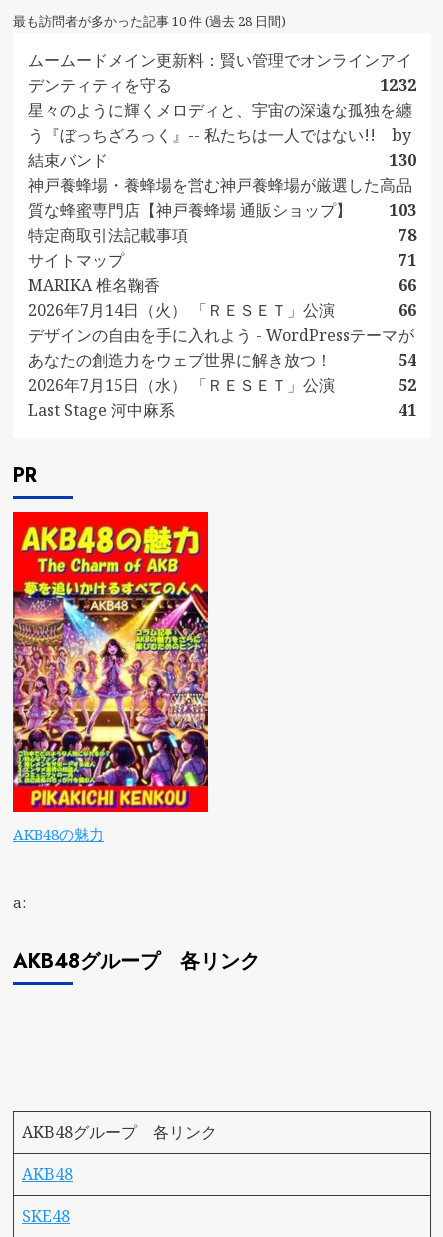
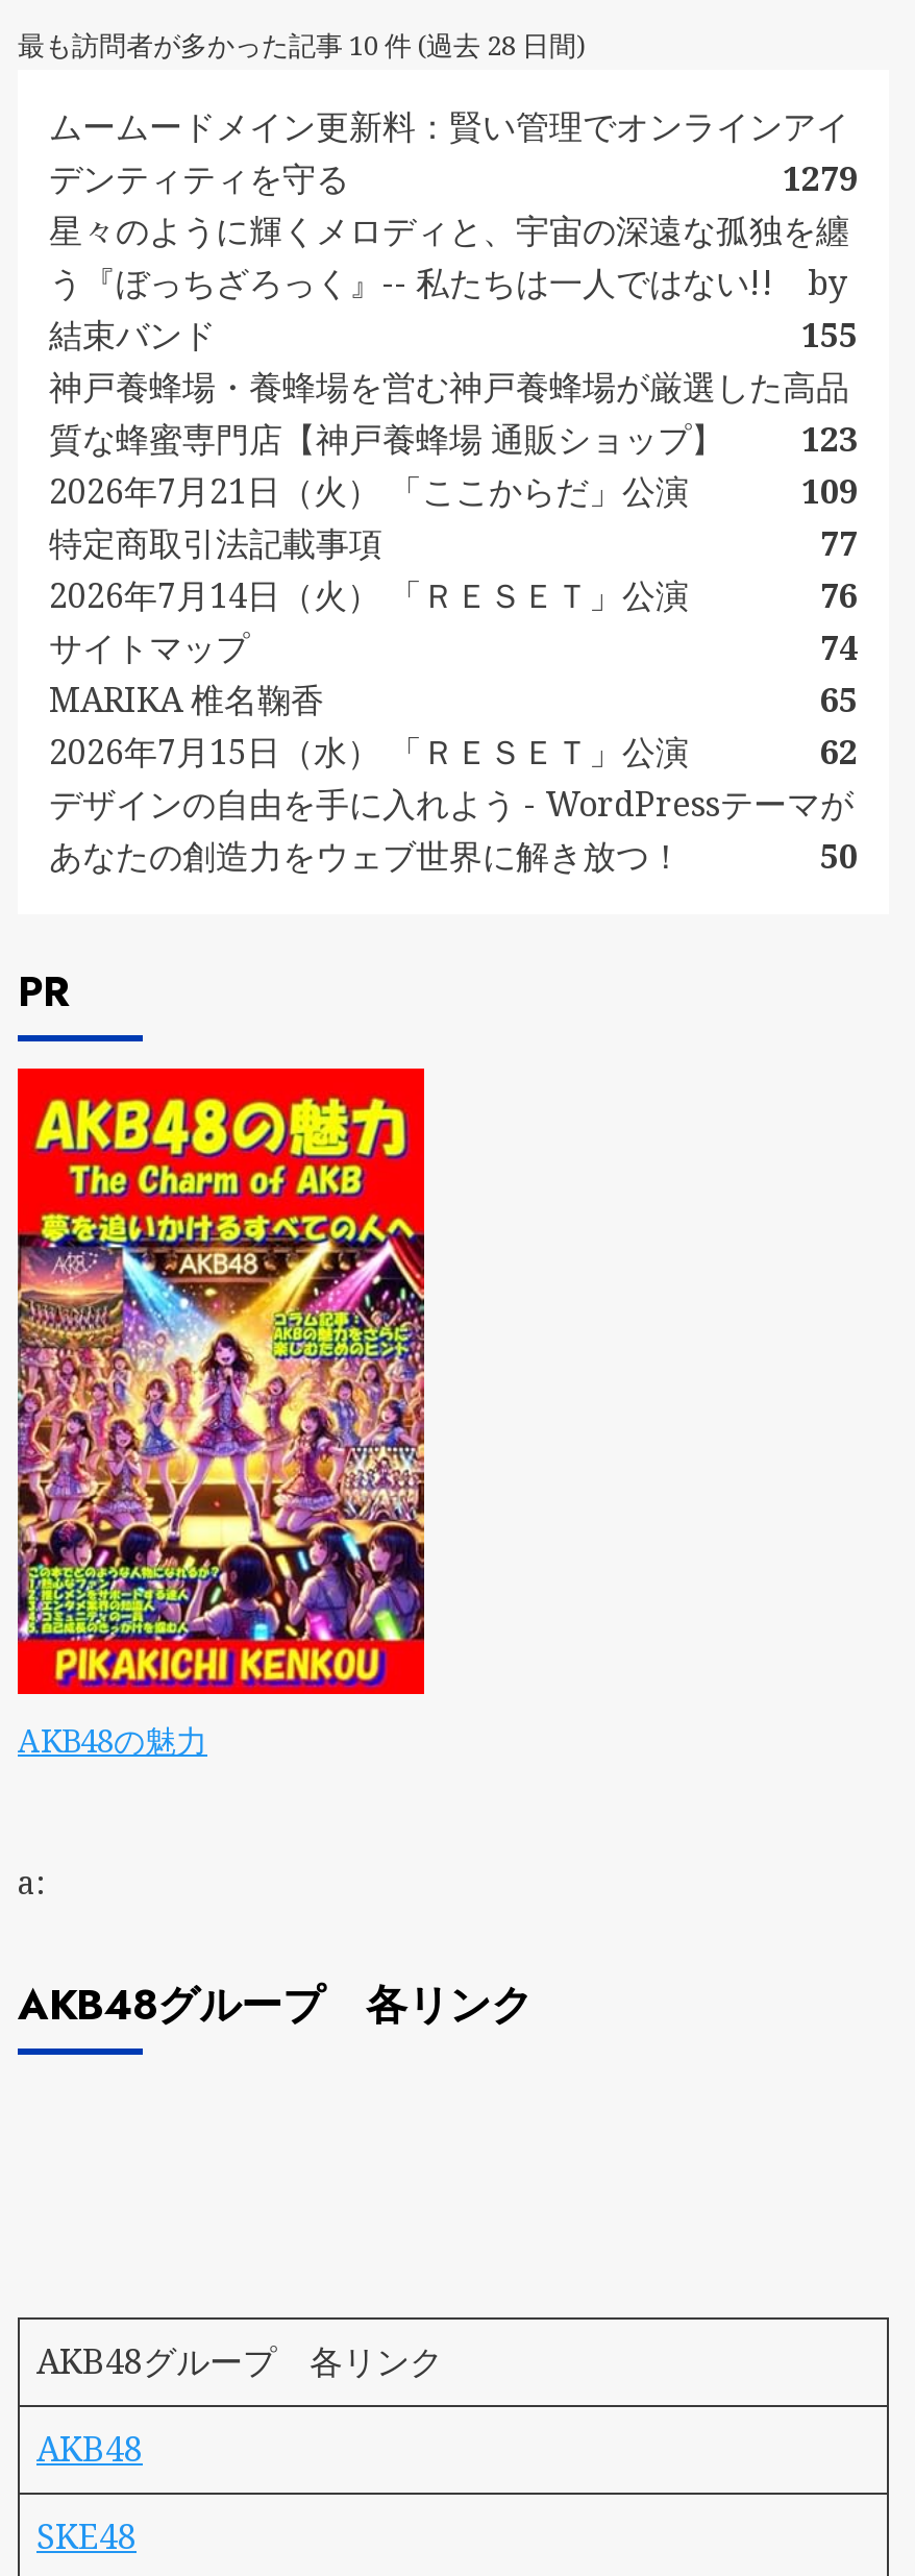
- 1232
+ 1279

- 130
+ 155

- 103
+ 123
+ 2026年7月21日（火） 「ここからだ」公演
+ 109

moved down: 特定商取引法記載事項

- 78
+ 77
+ 76

moved down: サイトマップ | MARIKA 椎名鞠香

- 71
+ 74

- 66
+ 65

moved up: 2026年7月14日（火） 「ＲＥＳＥＴ」公演

- 66
+ 62

moved down: デザインの自由を手に入れよう - WordPressテーマが | あなたの創造力をウェブ世界に解き放つ！

- 54
- 52
- Last Stage 河中麻系
- 41
+ 50

moved up: 2026年7月15日（水） 「ＲＥＳＥＴ」公演
